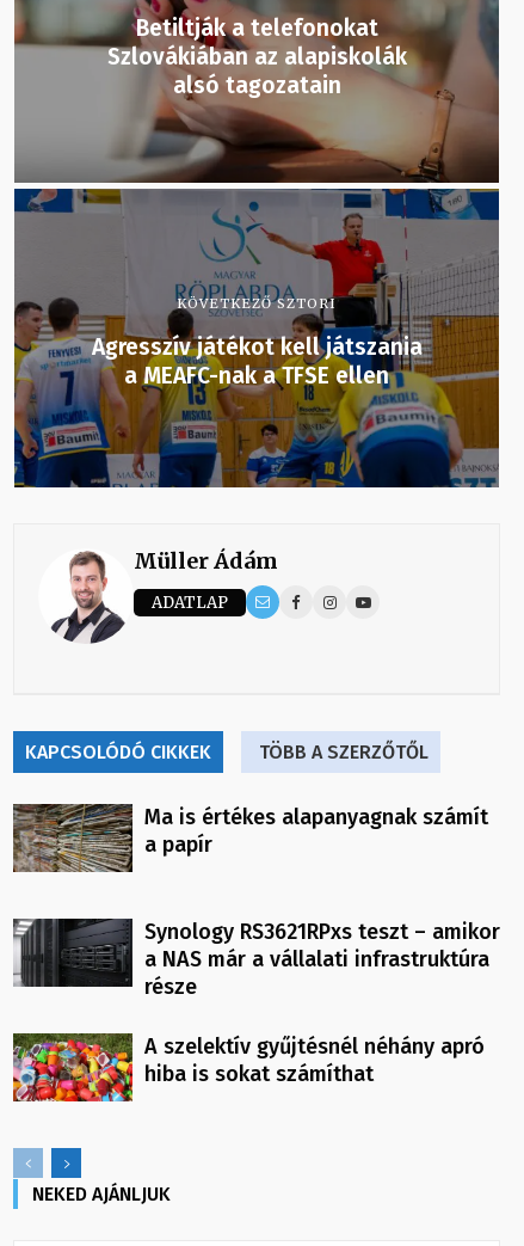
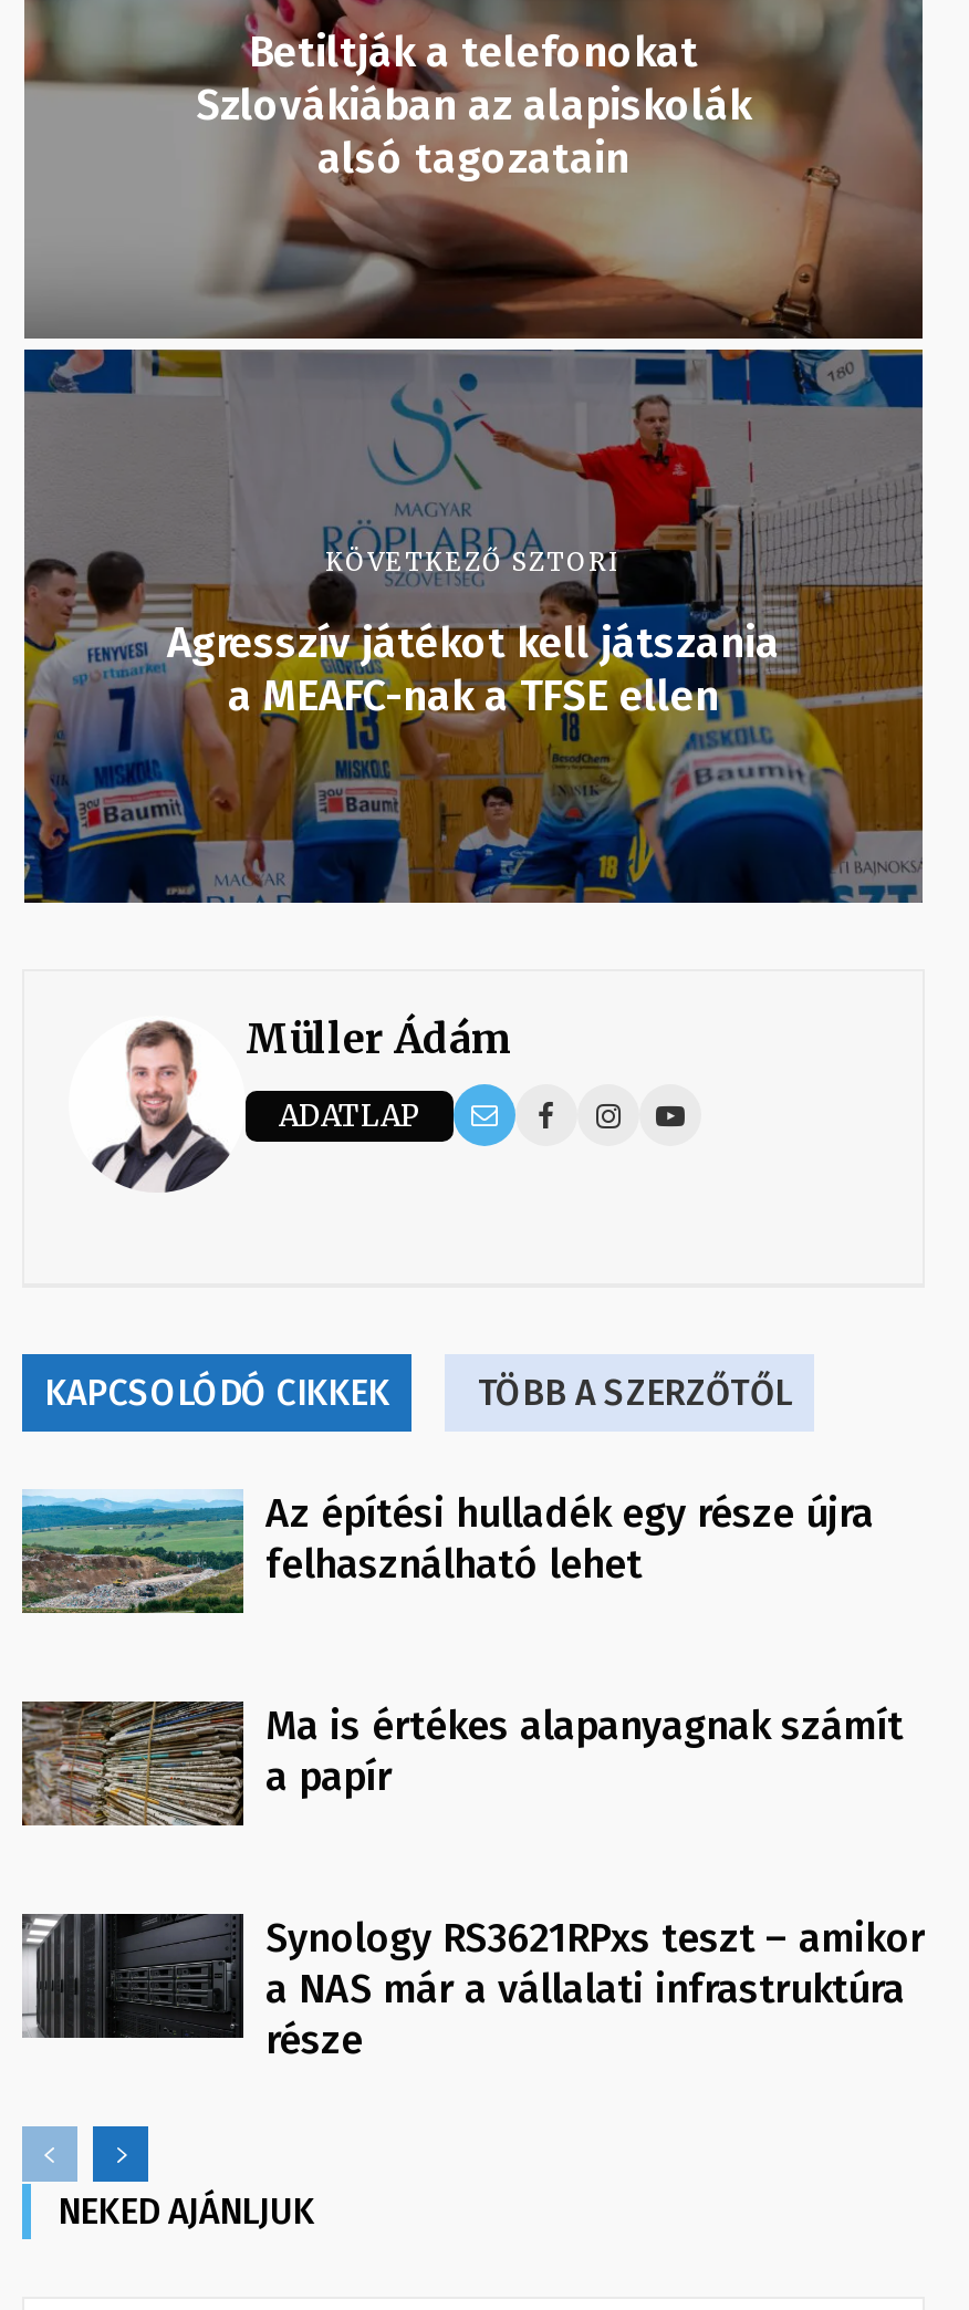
+ [image]
+ Az építési hulladék egy része újra
+ felhasználható lehet

moved down: [image] | Ma is értékes alapanyagnak számít | a papír | Synology RS3621RPxs teszt – amikor | a NAS már a vállalati infrastruktúra | része

- [image]
- A szelektív gyűjtésnél néhány apró
- hiba is sokat számíthat
